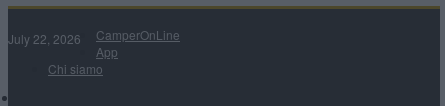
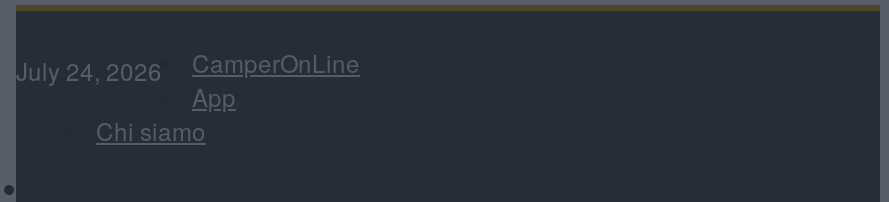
- July 22, 2026 CamperOnLine
+ July 24, 2026 CamperOnLine
